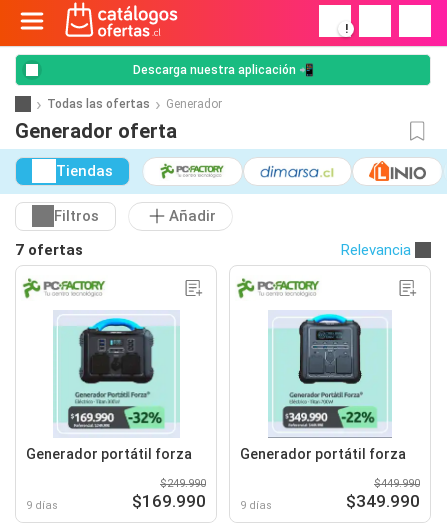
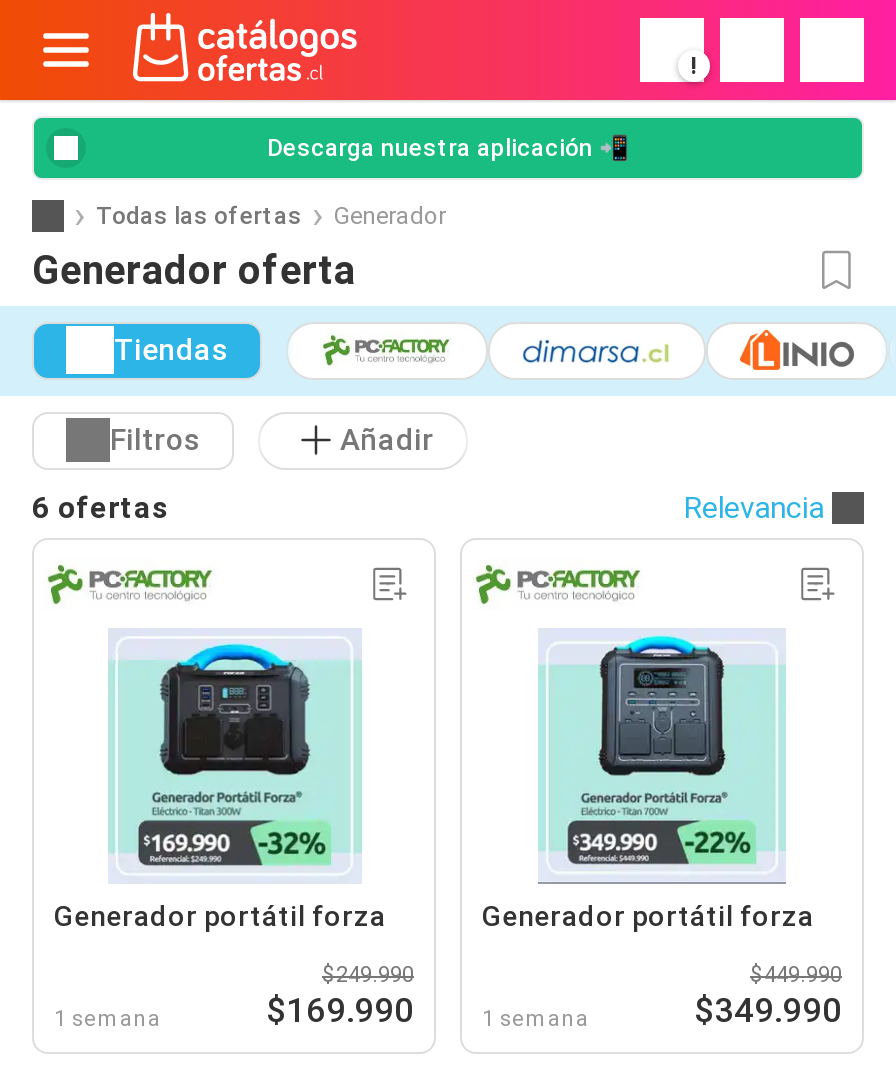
- 7 ofertas
+ 6 ofertas

- 9 días
+ 1 semana

- 9 días
+ 1 semana
